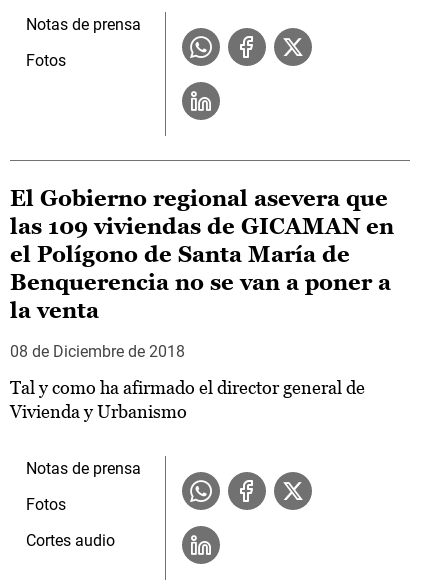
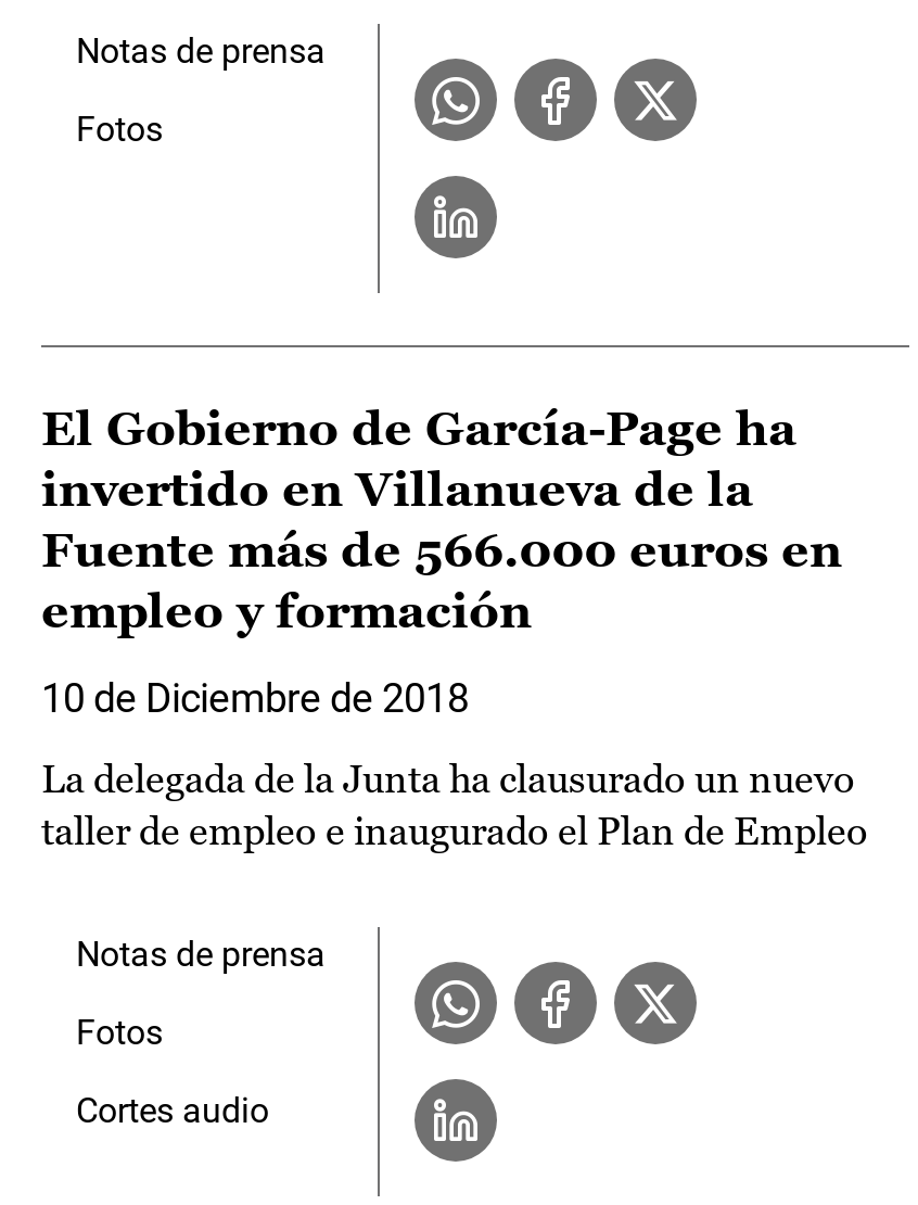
- El Gobierno regional asevera que
- las 109 viviendas de GICAMAN en
- el Polígono de Santa María de
- Benquerencia no se van a poner a
- la venta
+ El Gobierno de García-Page ha
+ invertido en Villanueva de la
+ Fuente más de 566.000 euros en
+ empleo y formación

- 08 de Diciembre de 2018
+ 10 de Diciembre de 2018

- Tal y como ha afirmado el director general de
- Vivienda y Urbanismo
+ La delegada de la Junta ha clausurado un nuevo
+ taller de empleo e inaugurado el Plan de Empleo
